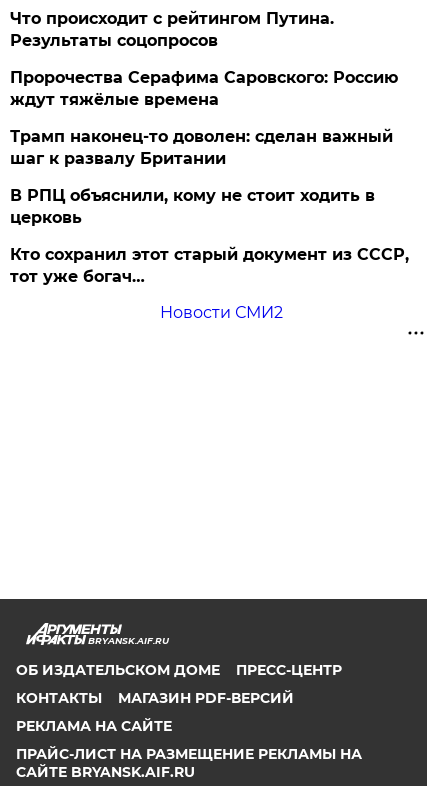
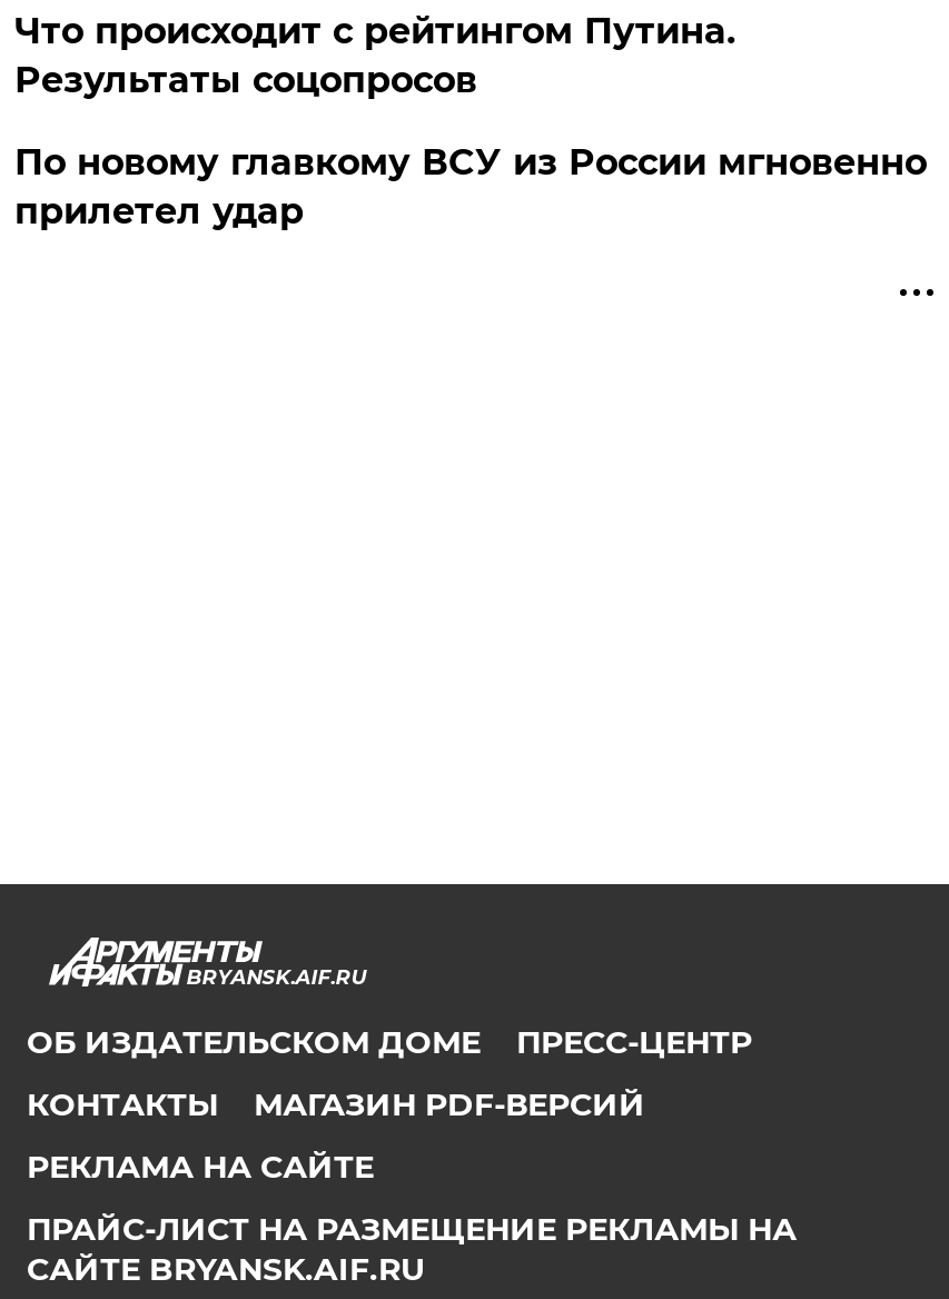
- Пророчества Серафима Саровского: Россию
- ждут тяжёлые времена
- Трамп наконец-то доволен: сделан важный
- шаг к развалу Британии
- В РПЦ объяснили, кому не стоит ходить в
- церковь
- Кто сохранил этот старый документ из СССР,
- тот уже богач…
- Новости СМИ2
+ По новому главкому ВСУ из России мгновенно
+ прилетел удар
